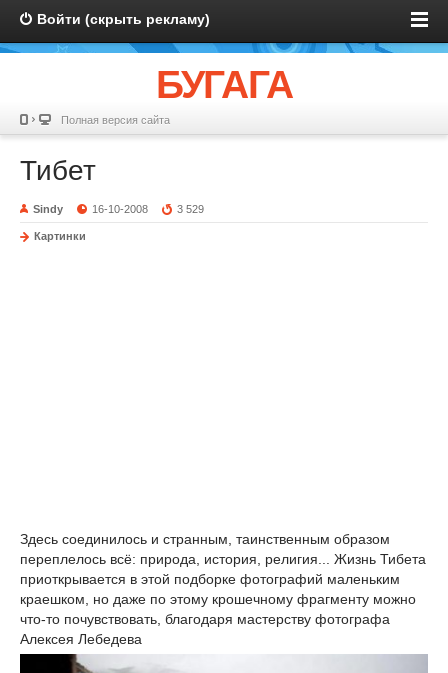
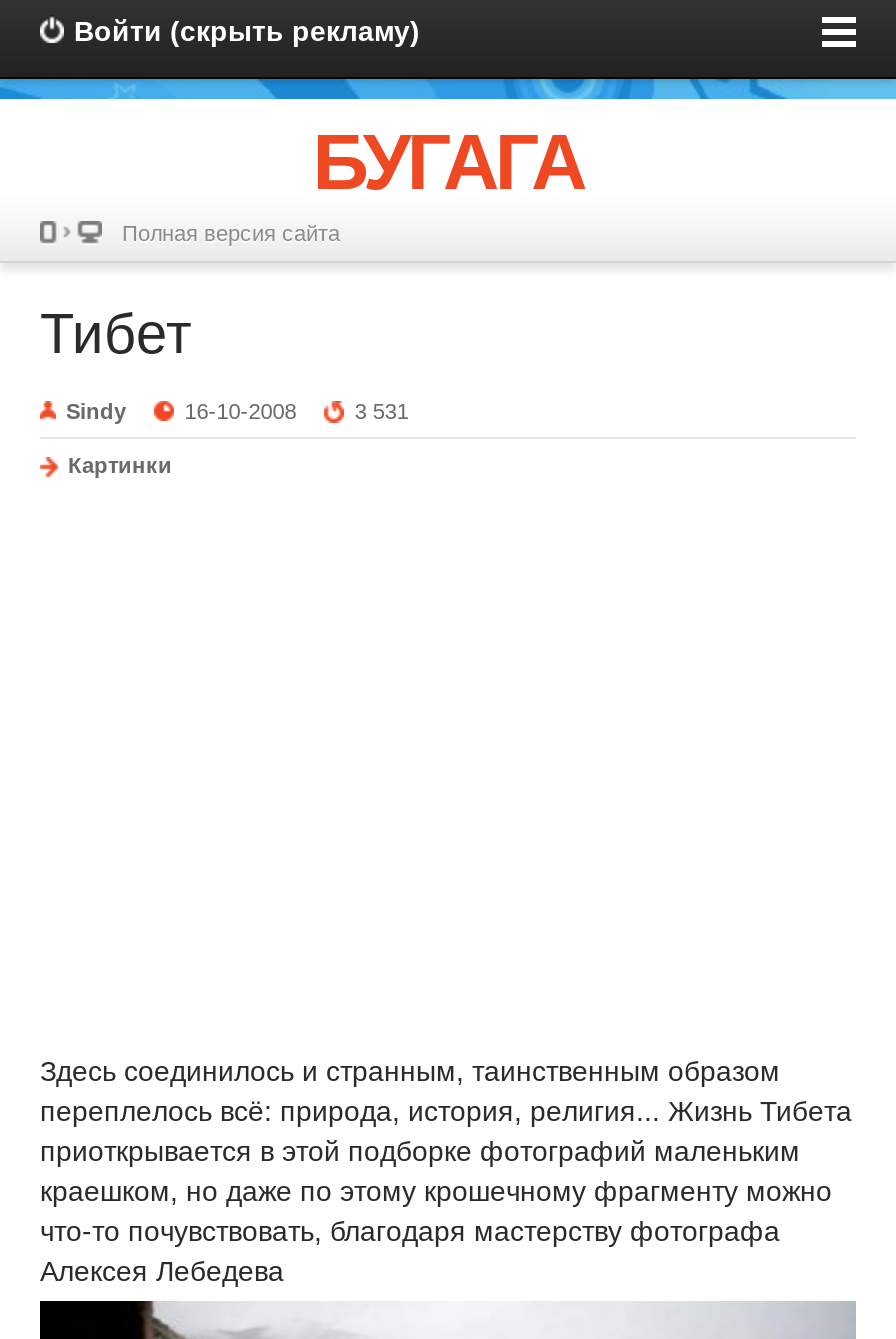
- 3 529
+ 3 531
